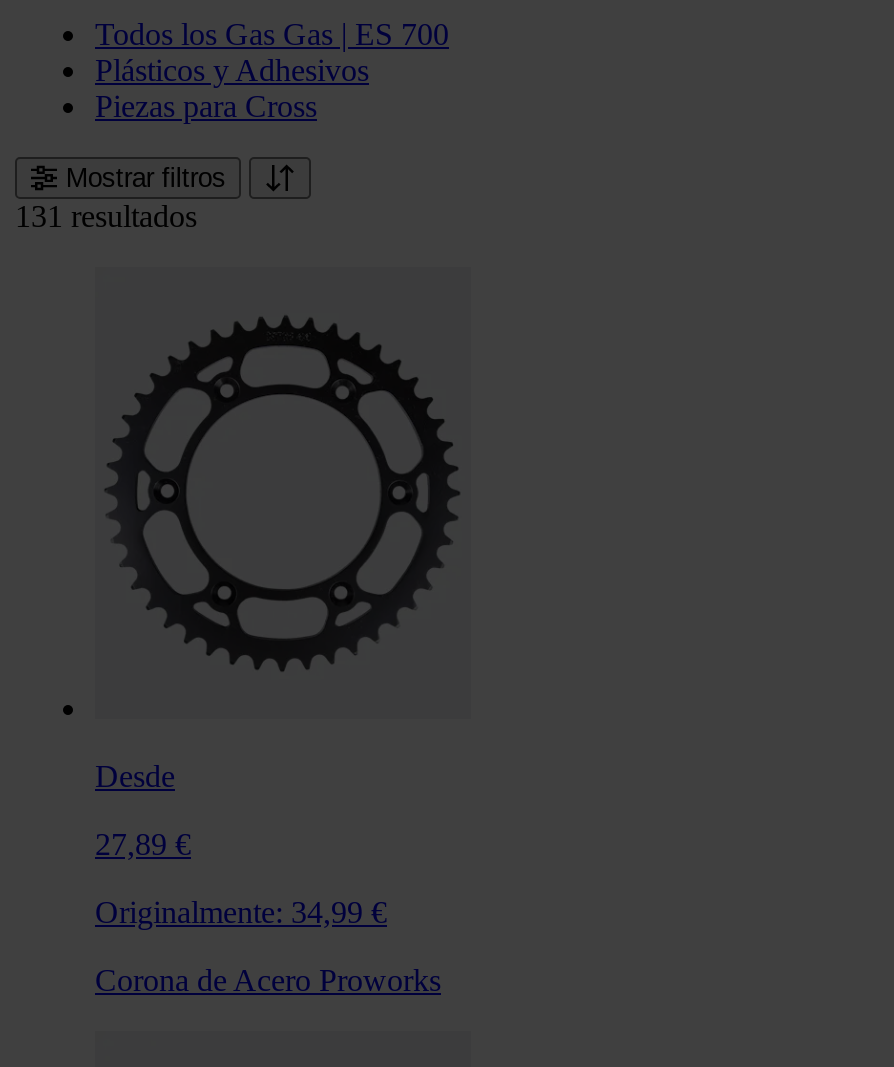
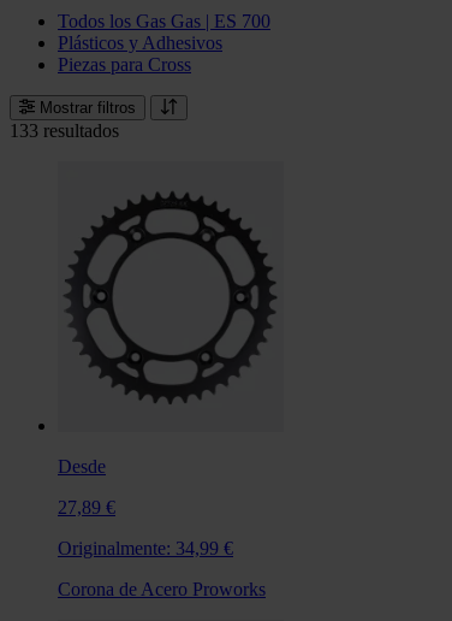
- 131 resultados
+ 133 resultados
